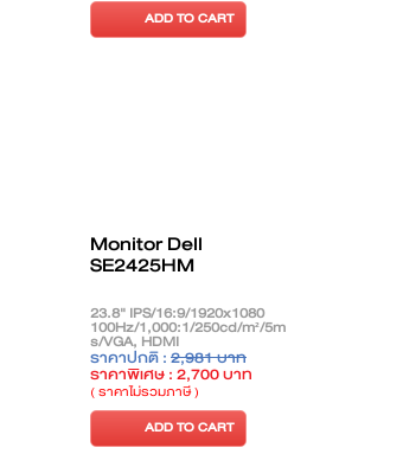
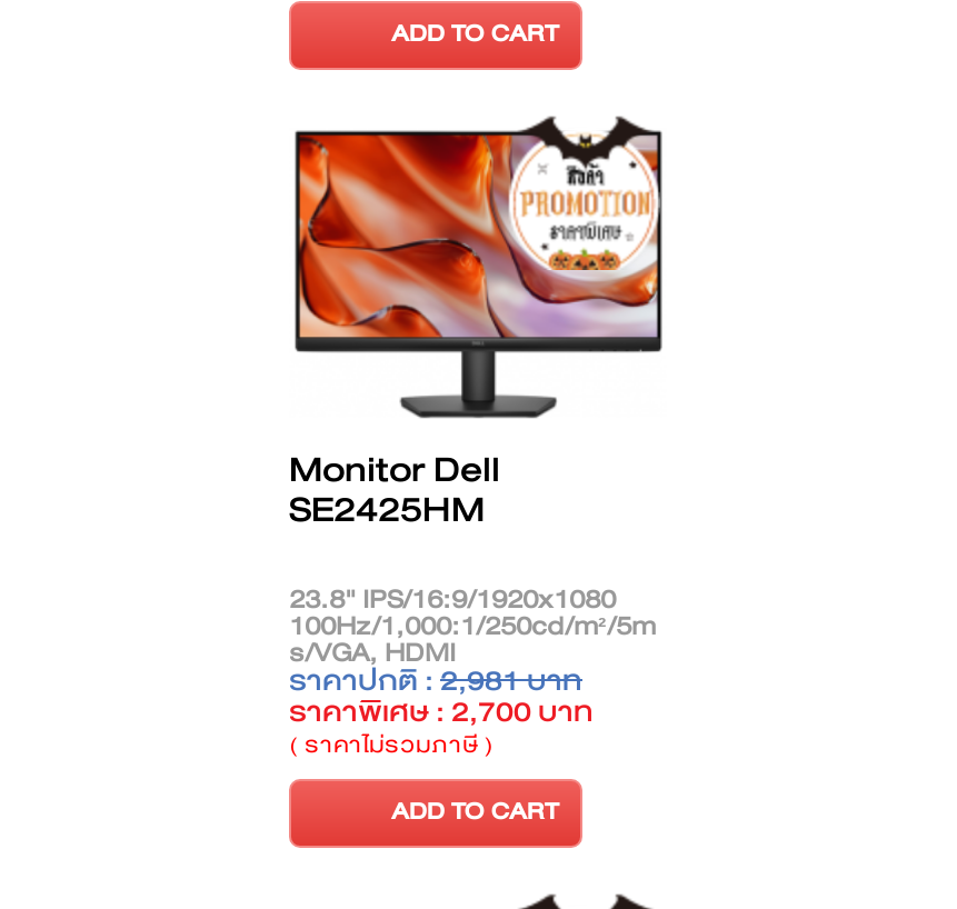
+ [image]
